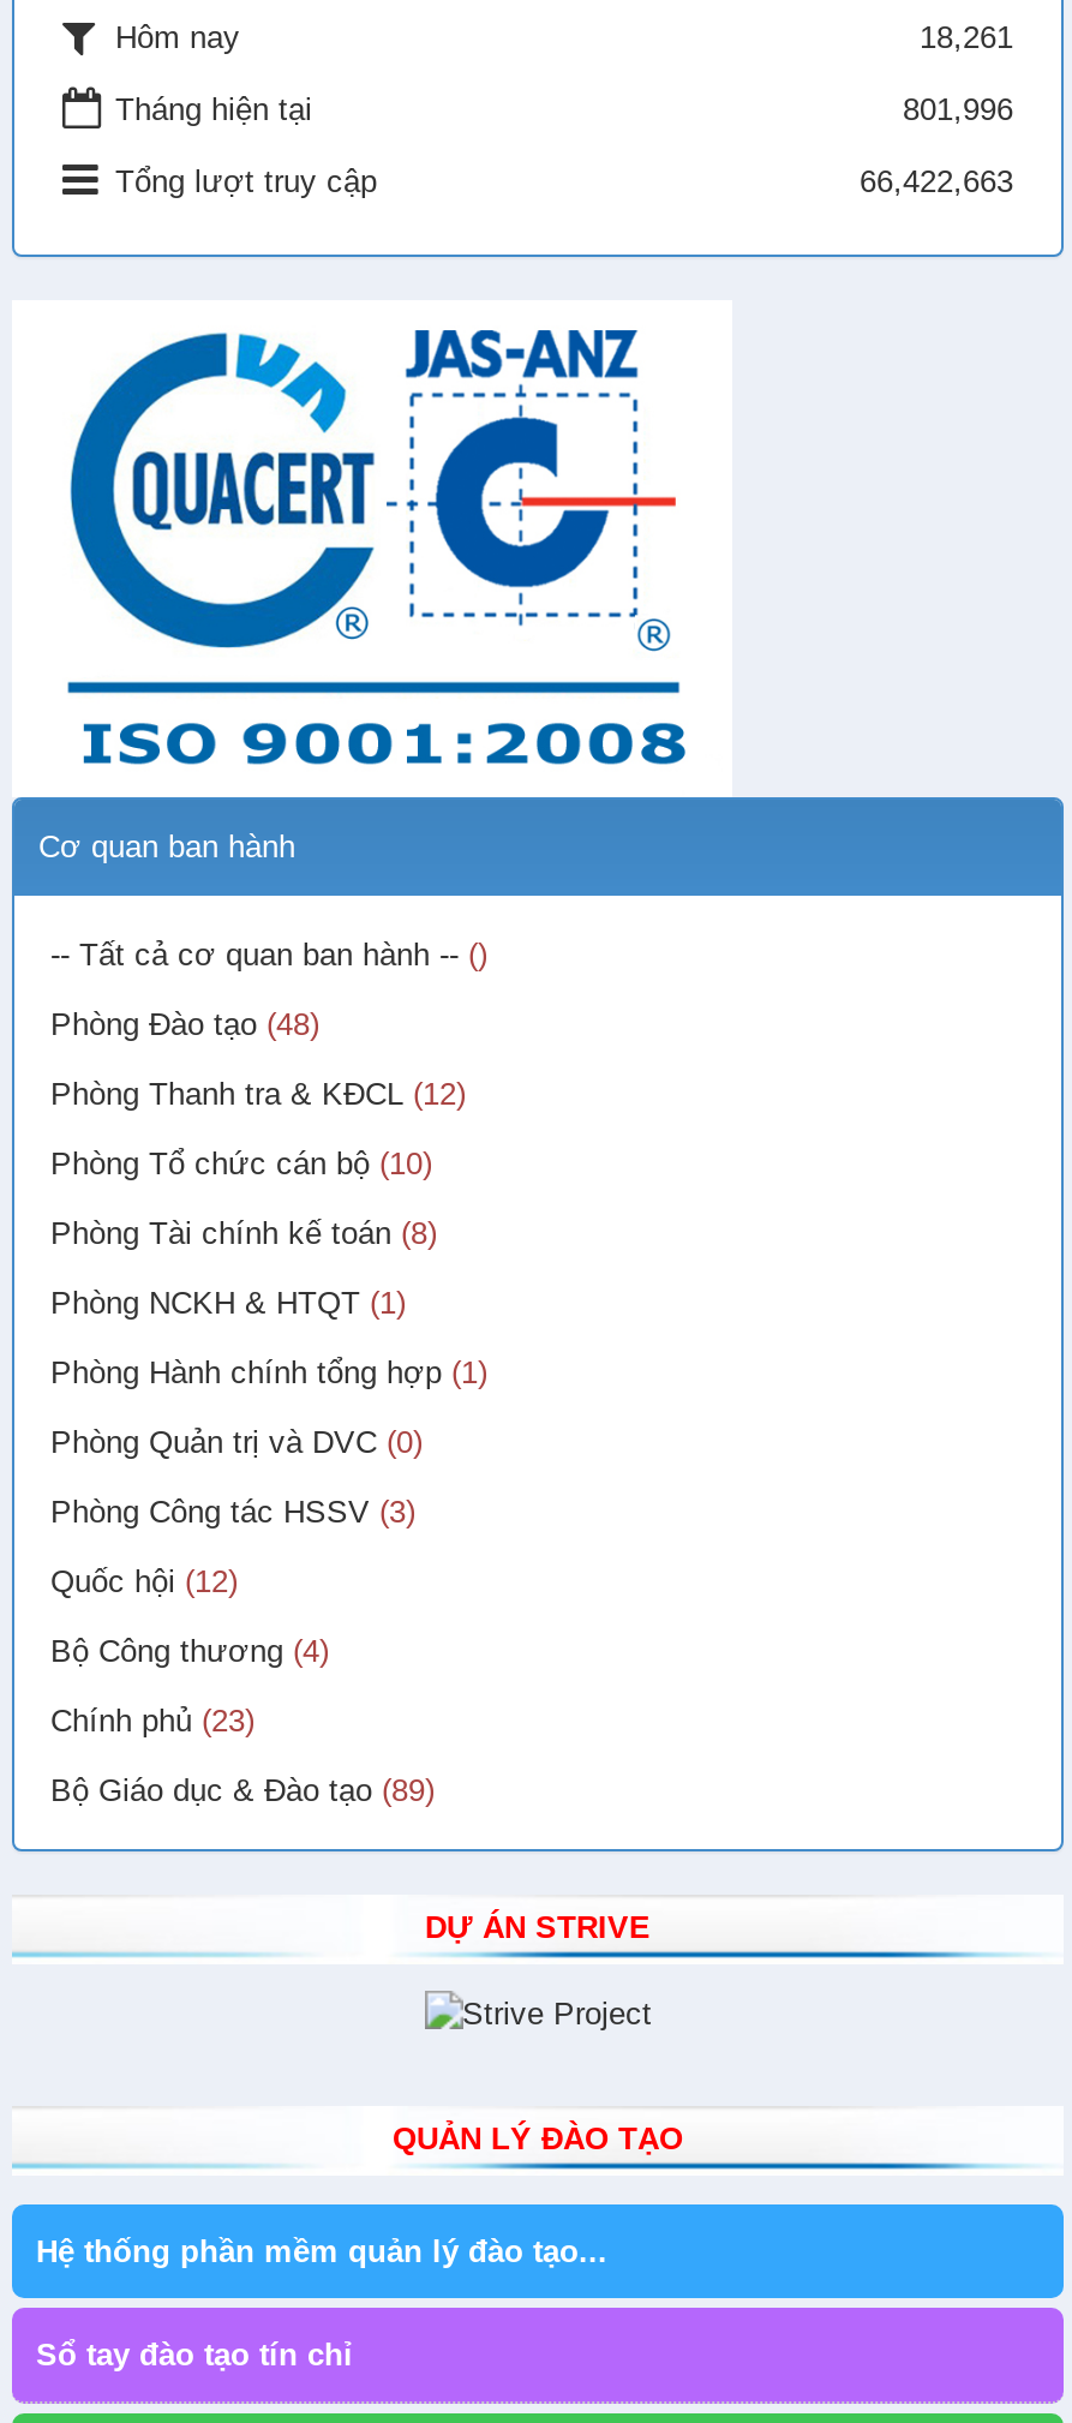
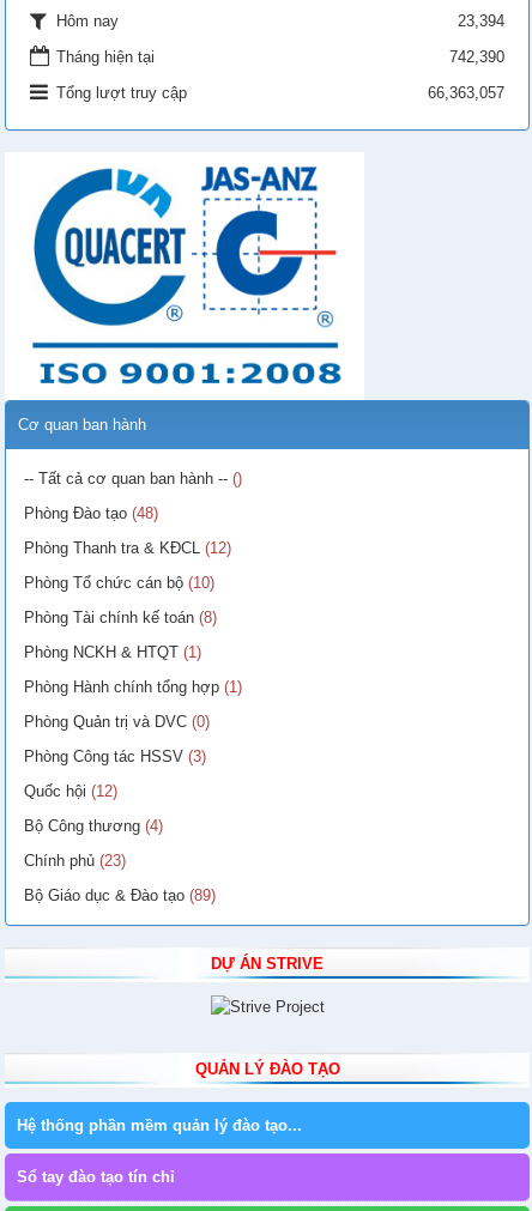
- 18,261
+ 23,394

- 801,996
+ 742,390

- 66,422,663
+ 66,363,057
